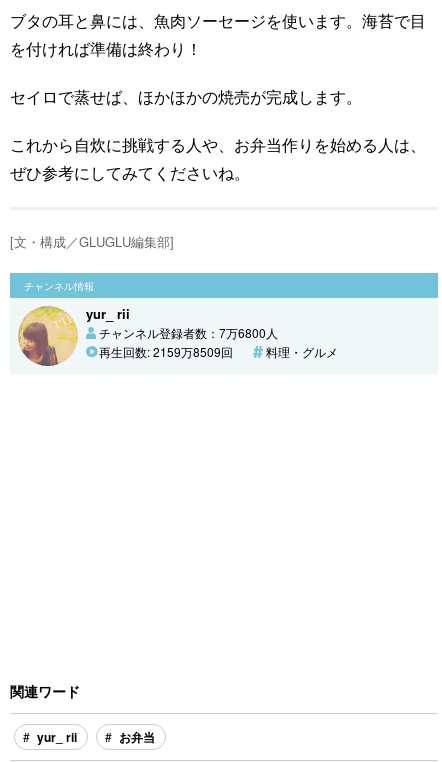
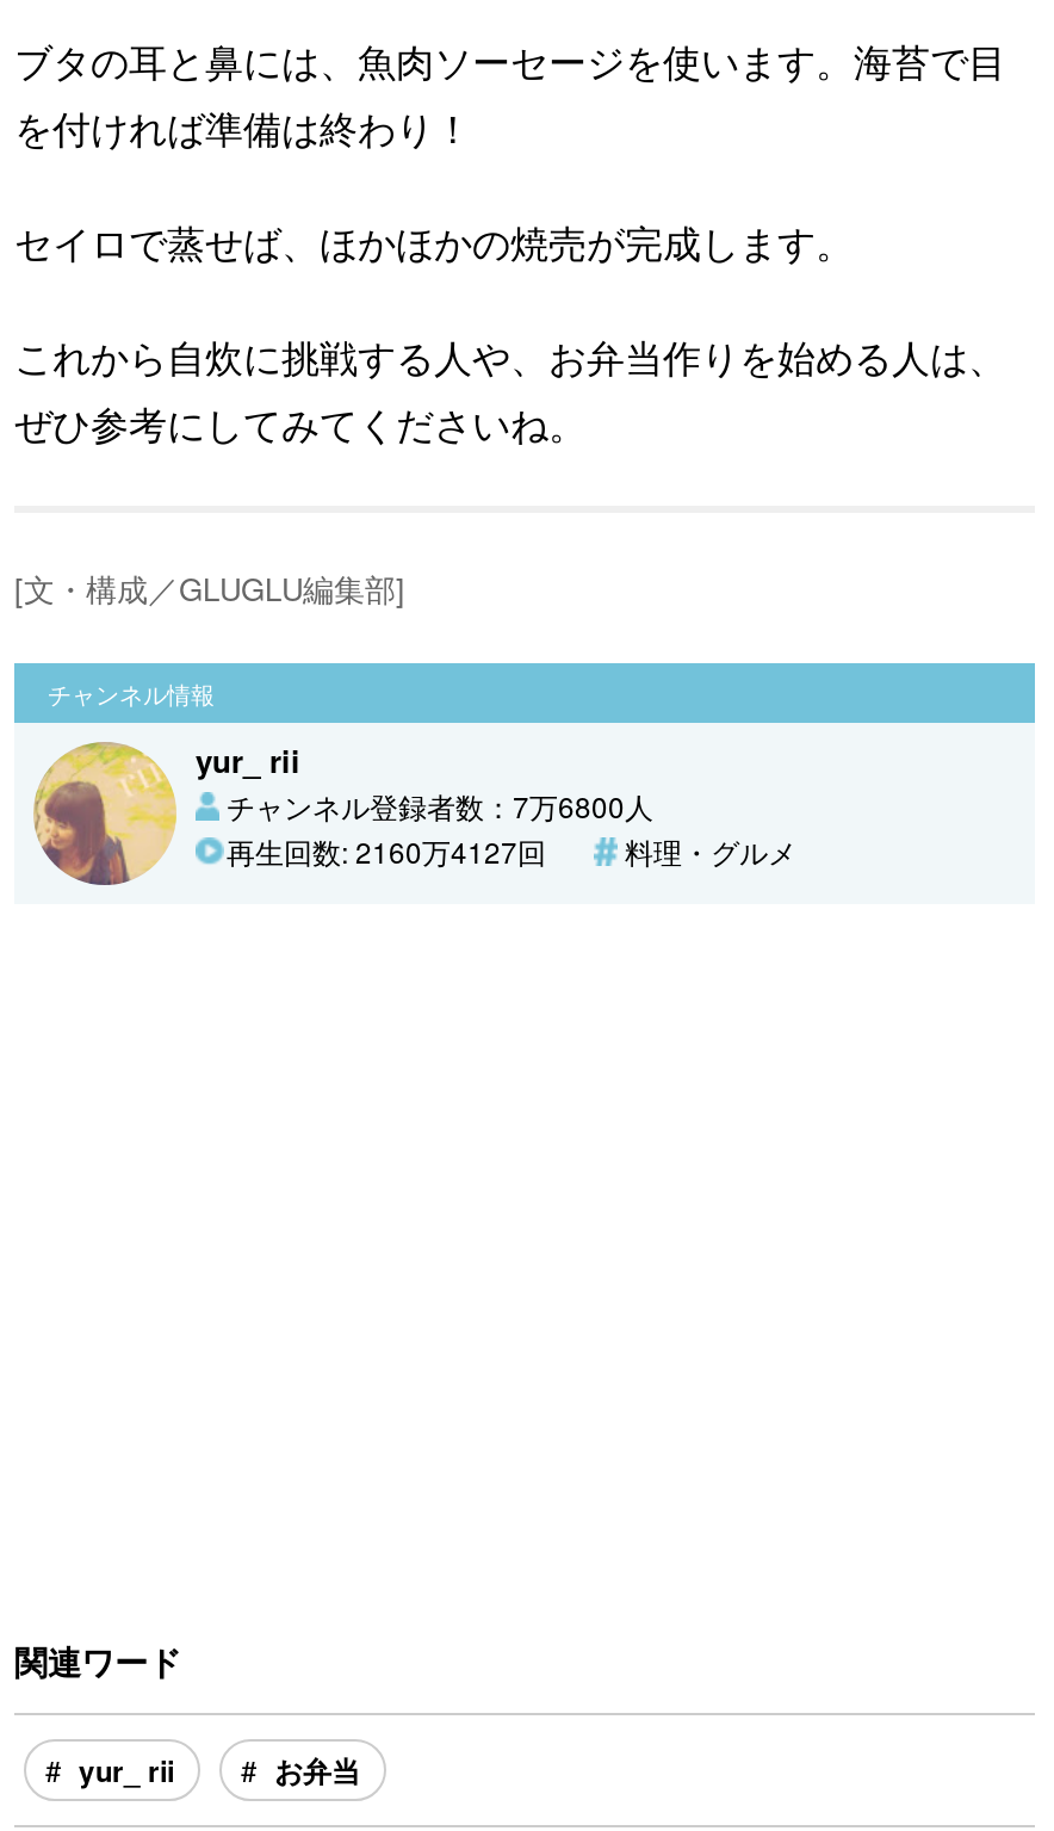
- 再生回数: 2159万8509回
+ 再生回数: 2160万4127回
